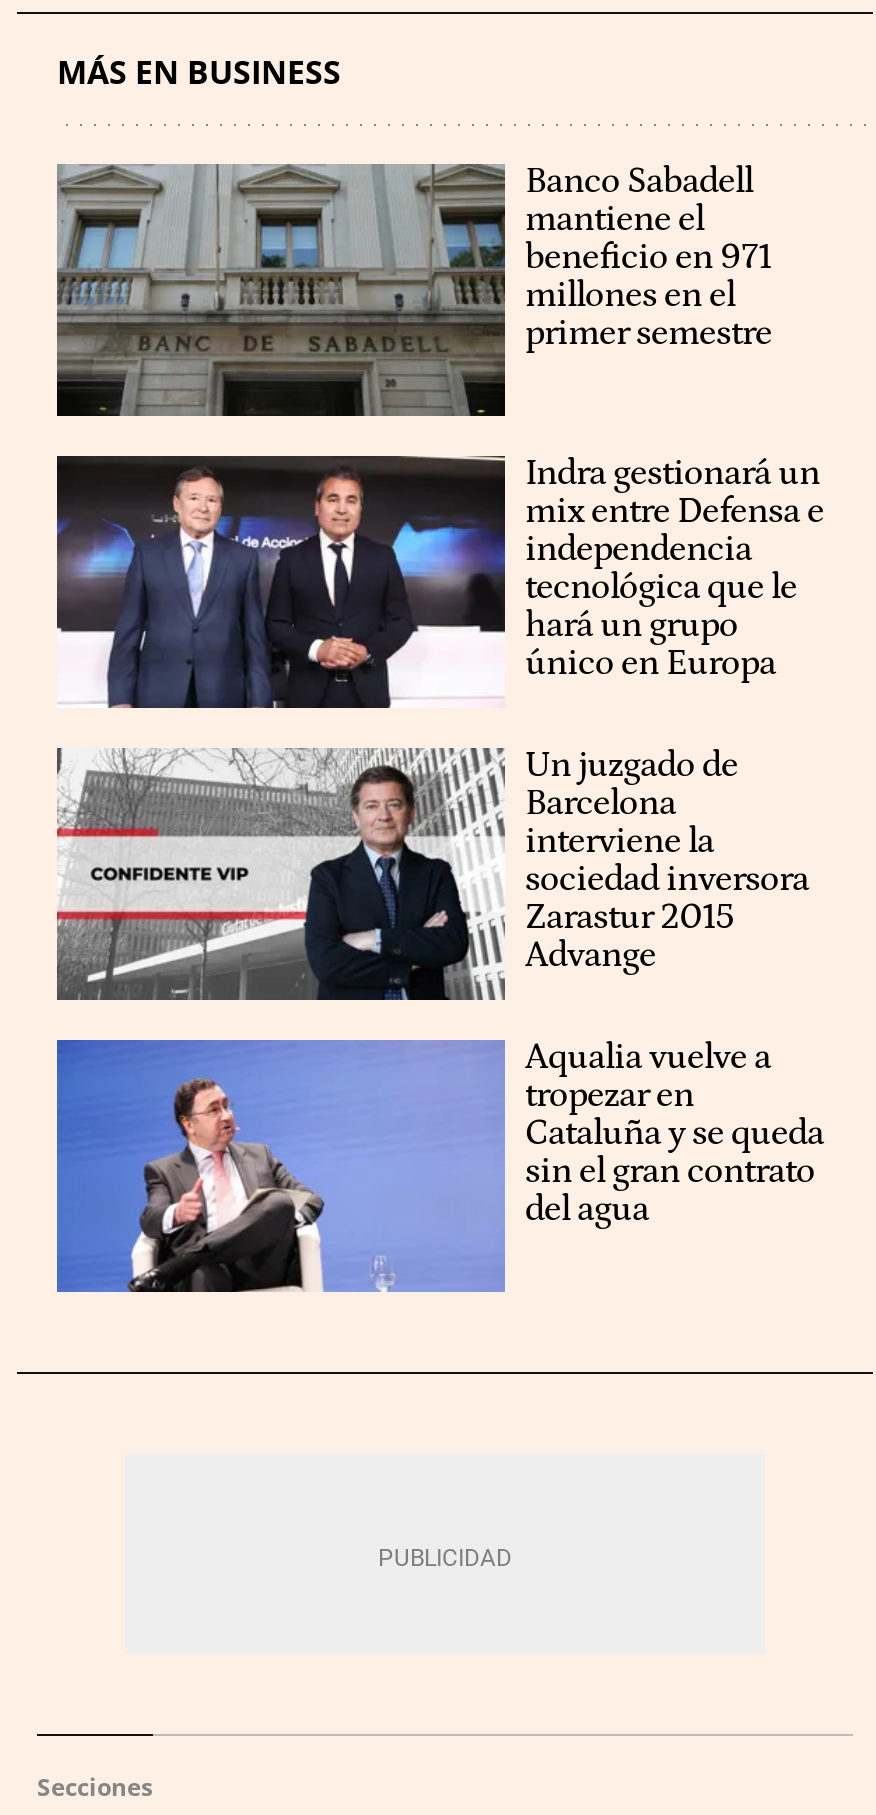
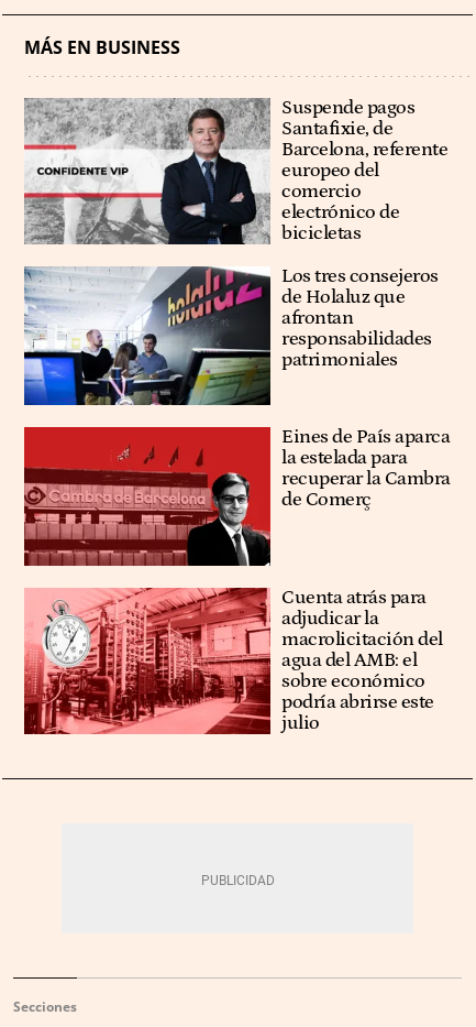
- [image]
- Banco Sabadell
- mantiene el
- beneficio en 971
- millones en el
- primer semestre
+ [image]
+ Suspende pagos
+ Santafixie, de
+ Barcelona, referente
+ europeo del
+ comercio
+ electrónico de
+ bicicletas

- [image]
- Indra gestionará un
- mix entre Defensa e
- independencia
- tecnológica que le
- hará un grupo
- único en Europa
+ [image]
+ Los tres consejeros
+ de Holaluz que
+ afrontan
+ responsabilidades
+ patrimoniales

- [image]
- Un juzgado de
- Barcelona
- interviene la
- sociedad inversora
- Zarastur 2015
- Advange
+ [image]
+ Eines de País aparca
+ la estelada para
+ recuperar la Cambra
+ de Comerç

- [image]
- Aqualia vuelve a
- tropezar en
- Cataluña y se queda
- sin el gran contrato
- del agua
+ [image]
+ Cuenta atrás para
+ adjudicar la
+ macrolicitación del
+ agua del AMB: el
+ sobre económico
+ podría abrirse este
+ julio
